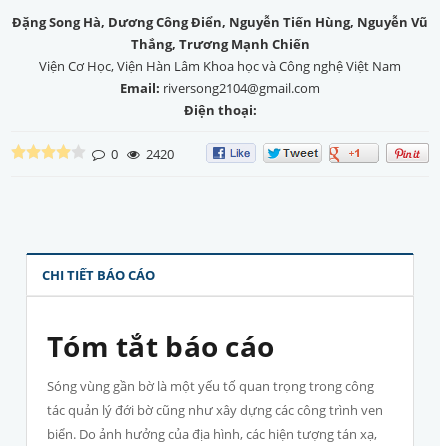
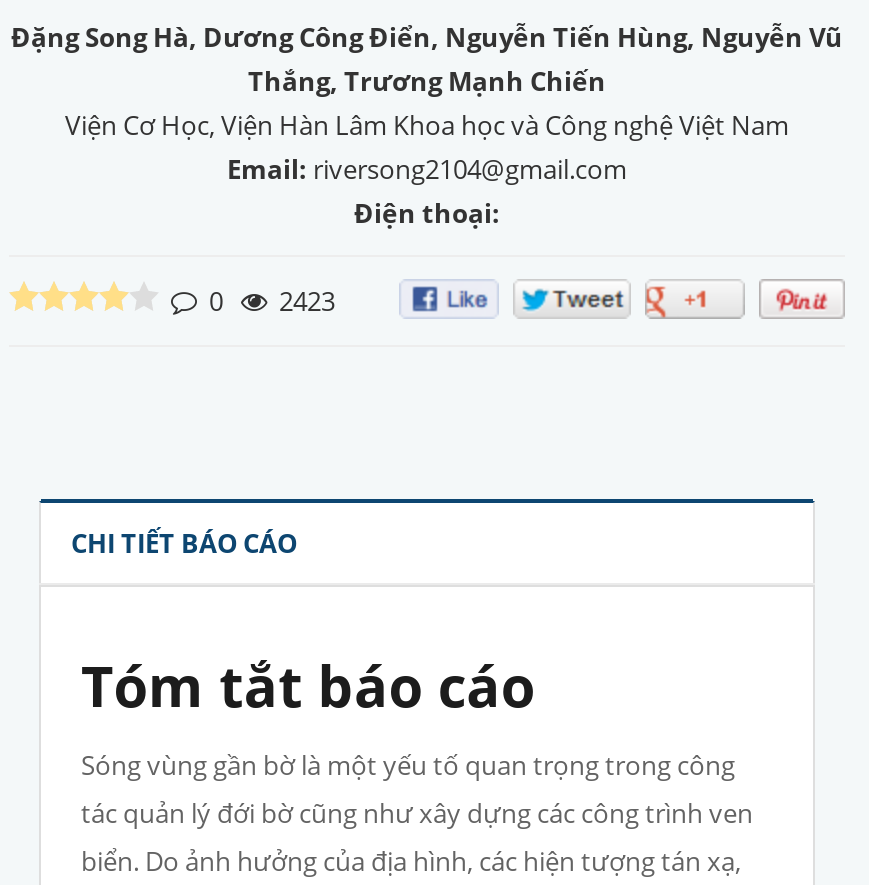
- 0 2420
+ 0 2423
